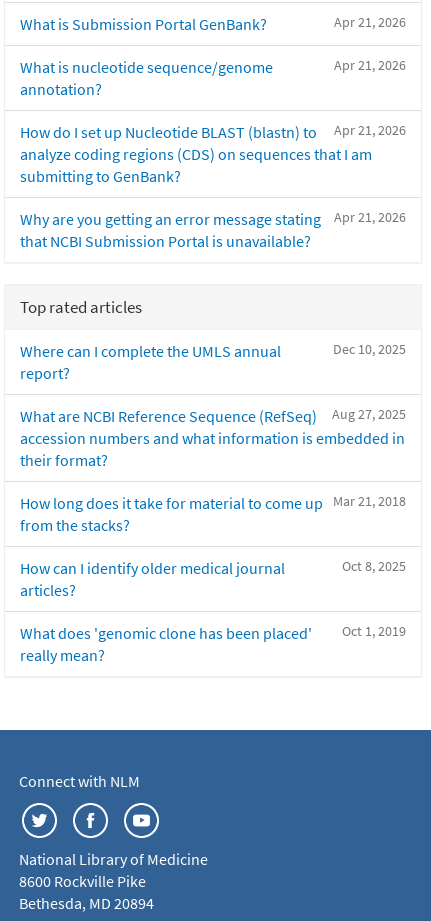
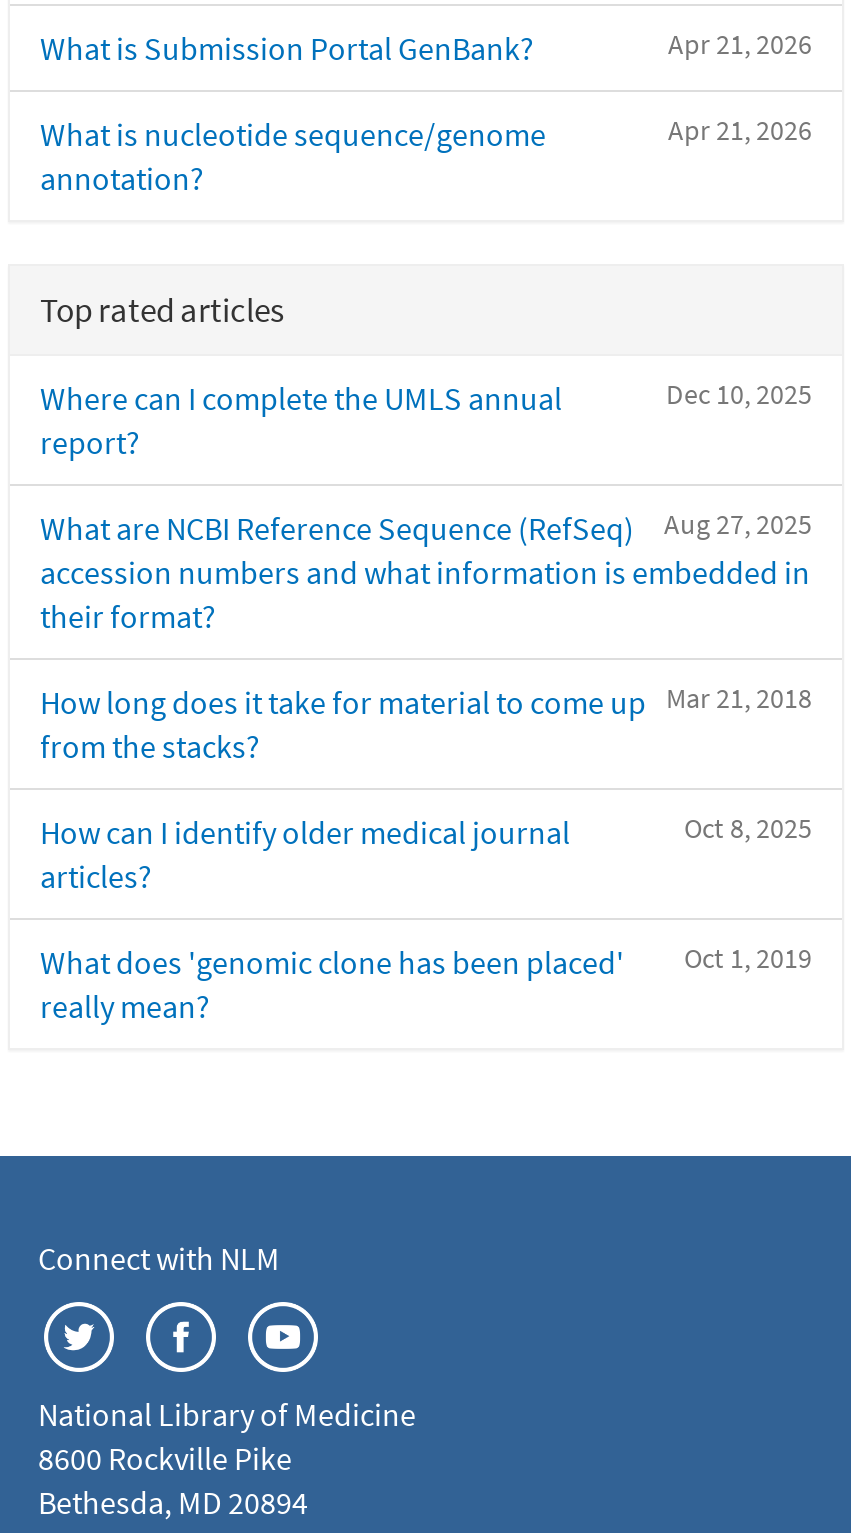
- Apr 21, 2026
- How do I set up Nucleotide BLAST (blastn) to
- analyze coding regions (CDS) on sequences that I am
- submitting to GenBank?
- Apr 21, 2026
- Why are you getting an error message stating
- that NCBI Submission Portal is unavailable?
